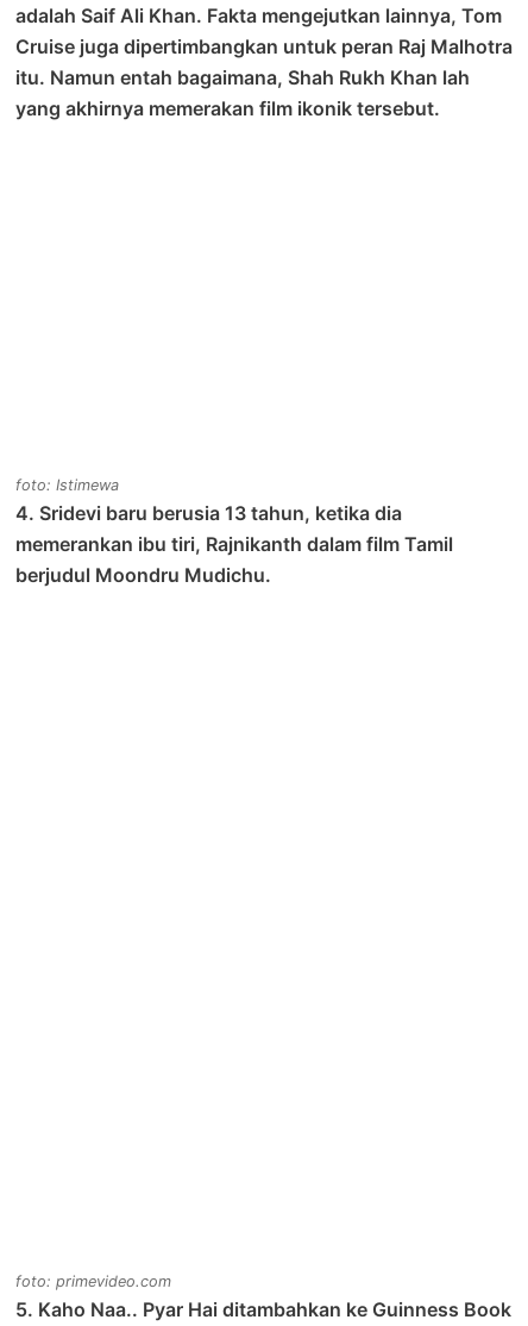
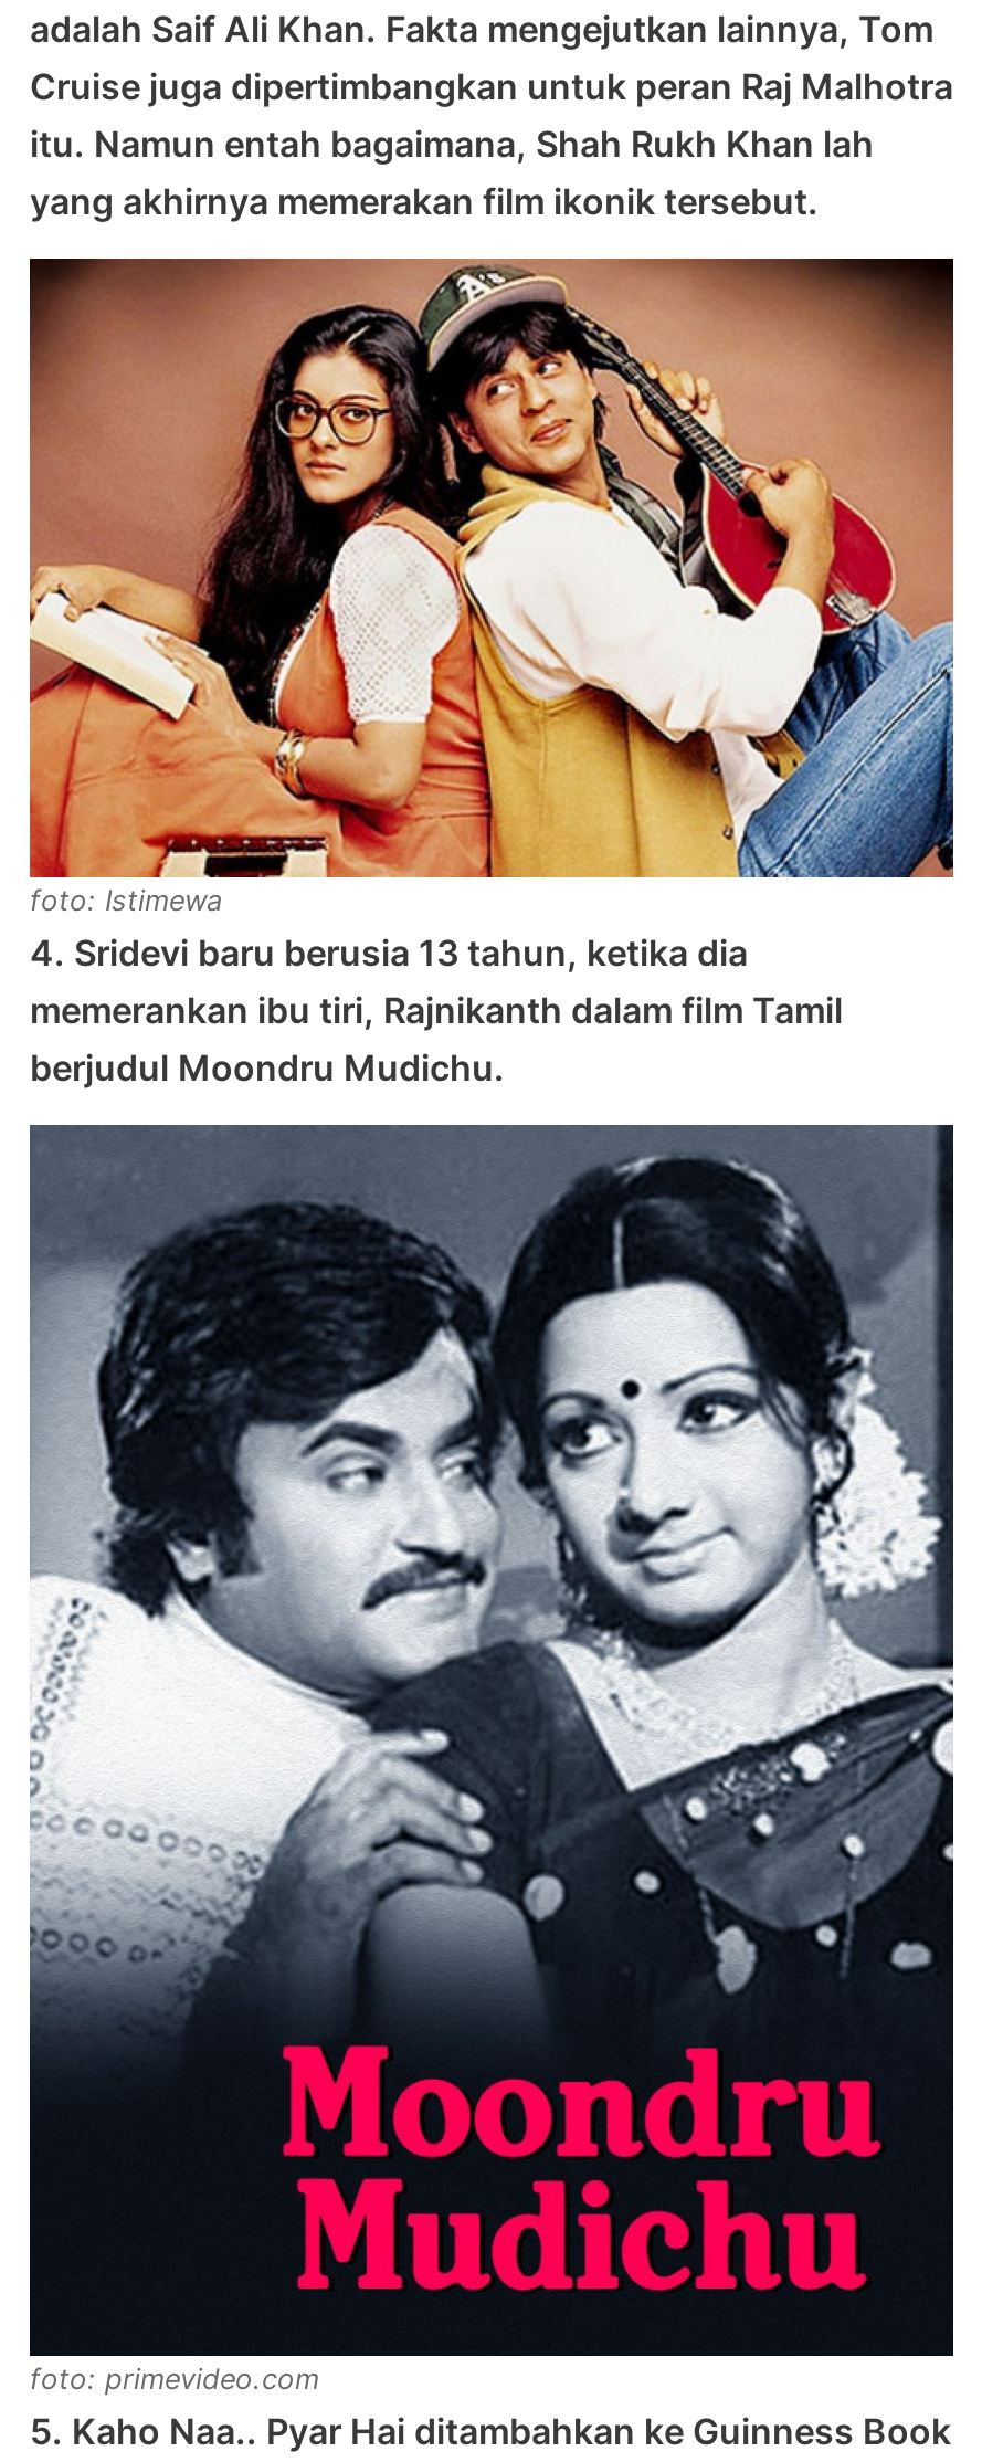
+ [image]

+ [image]
